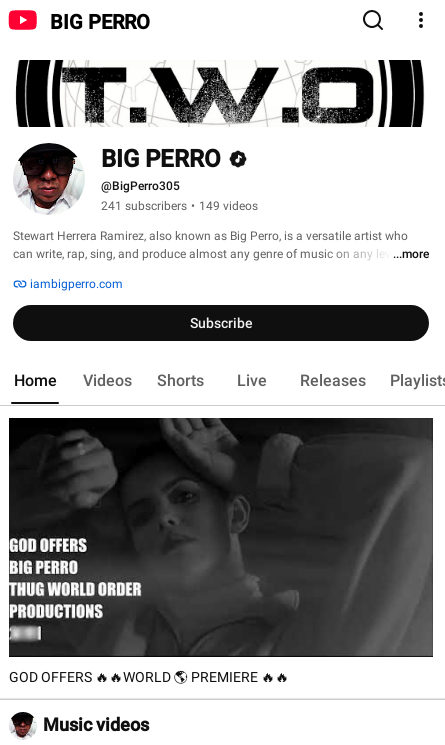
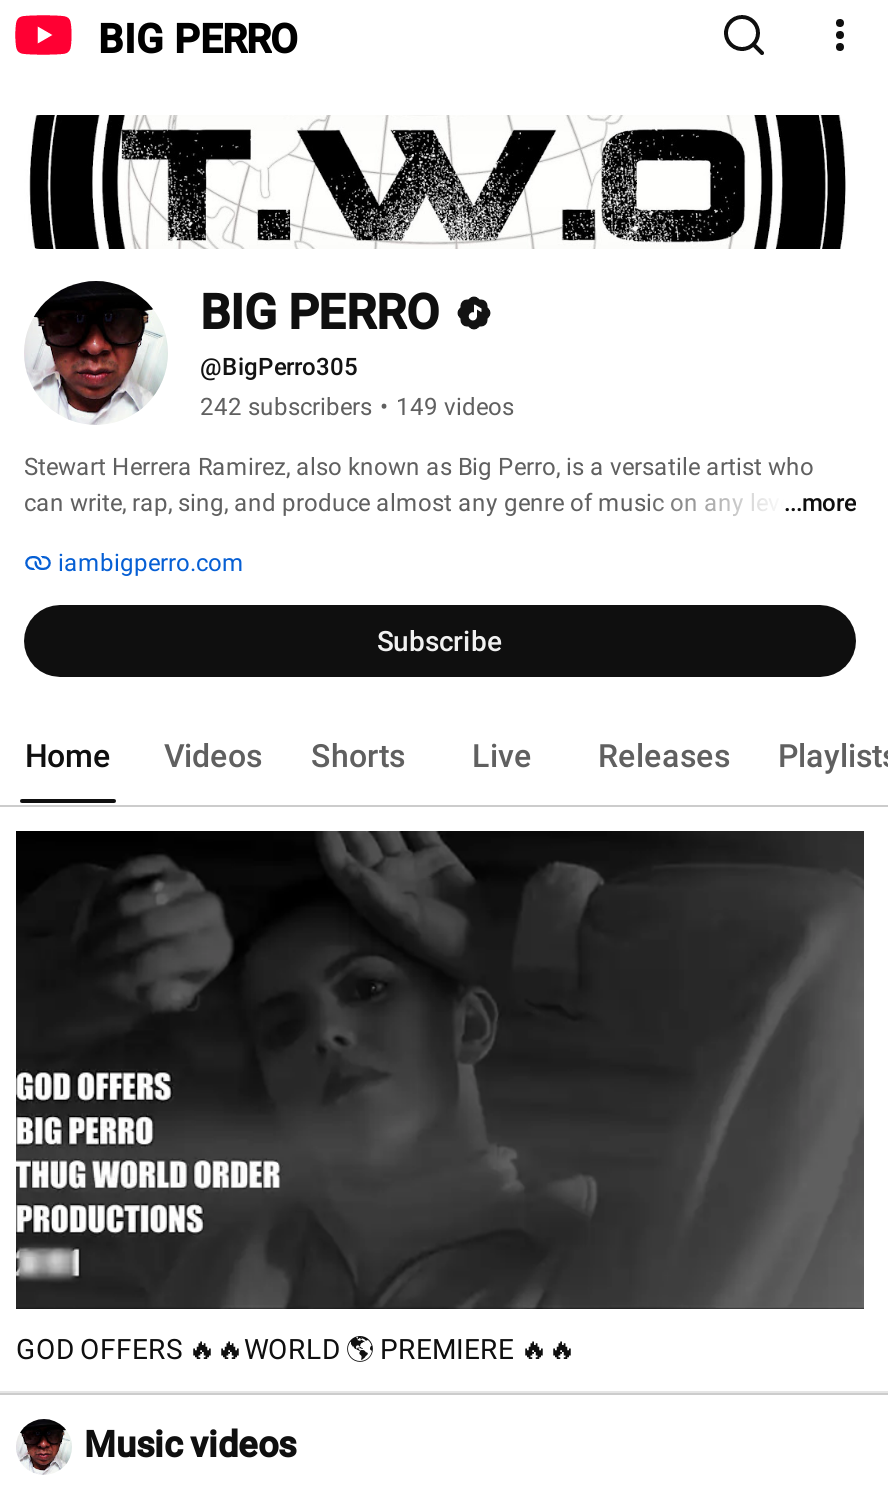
- 241 subscribers • 149 videos
+ 242 subscribers • 149 videos
